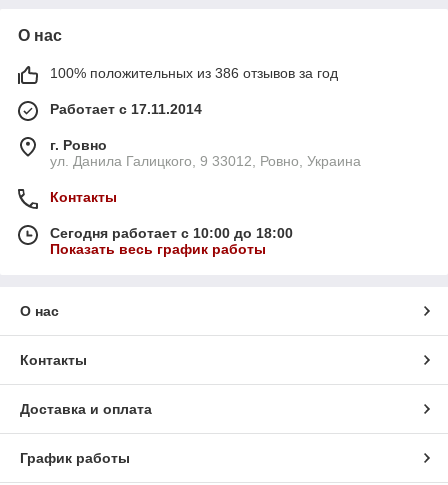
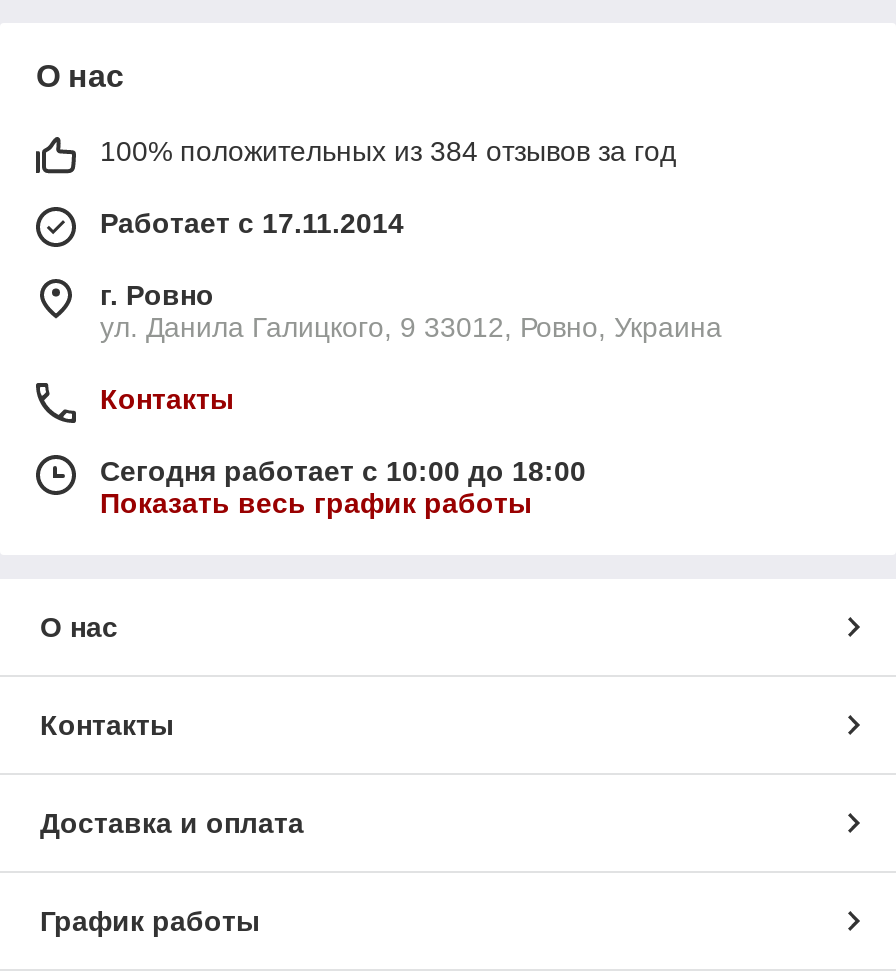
- 100% положительных из 386 отзывов за год
+ 100% положительных из 384 отзывов за год
